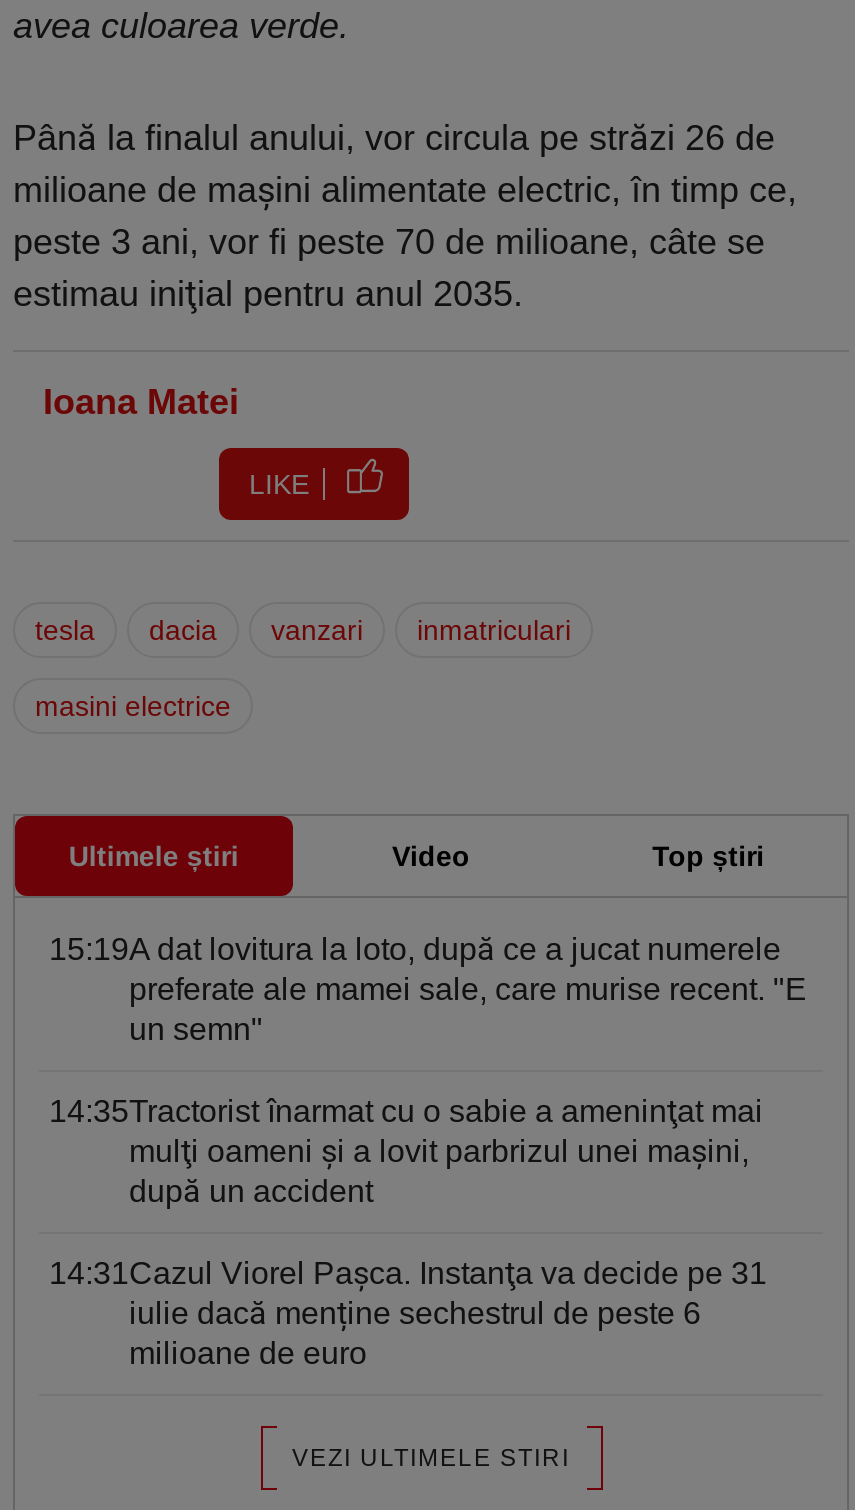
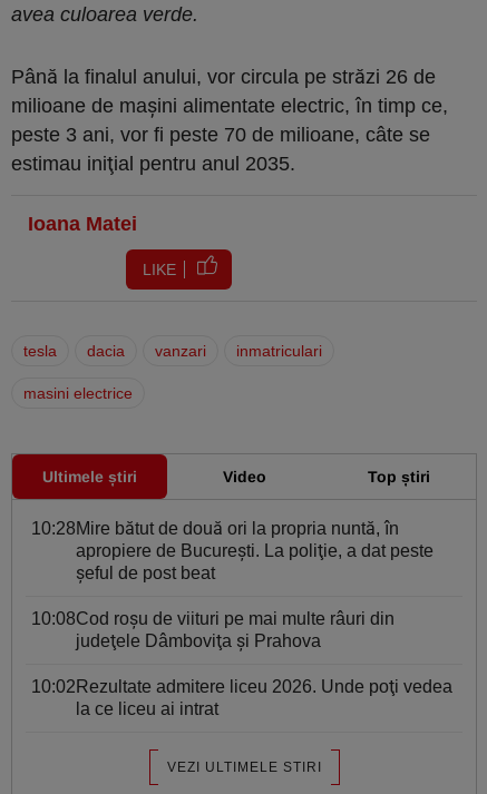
- 15:19A dat lovitura la loto, după ce a jucat numerele
- preferate ale mamei sale, care murise recent. "E
- un semn"
+ 10:28Mire bătut de două ori la propria nuntă, în
+ apropiere de Bucureşti. La poliţie, a dat peste
+ şeful de post beat

- 14:35Tractorist înarmat cu o sabie a ameninţat mai
- mulţi oameni şi a lovit parbrizul unei maşini,
- după un accident
+ 10:08Cod roşu de viituri pe mai multe râuri din
+ judeţele Dâmboviţa şi Prahova

- 14:31Cazul Viorel Pașca. Instanţa va decide pe 31
- iulie dacă menține sechestrul de peste 6
- milioane de euro
+ 10:02Rezultate admitere liceu 2026. Unde poţi vedea
+ la ce liceu ai intrat
